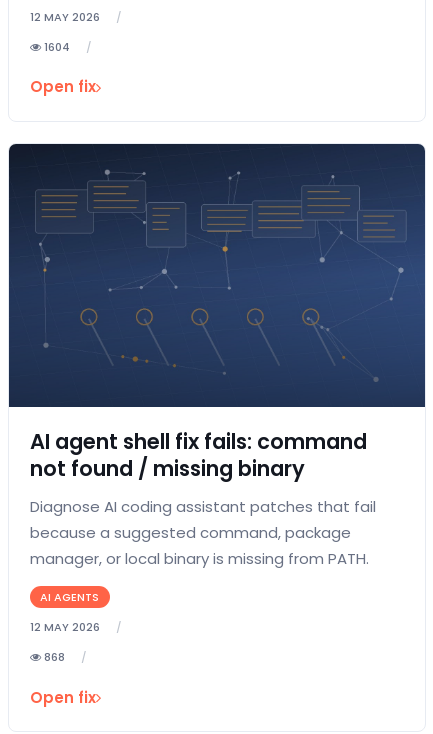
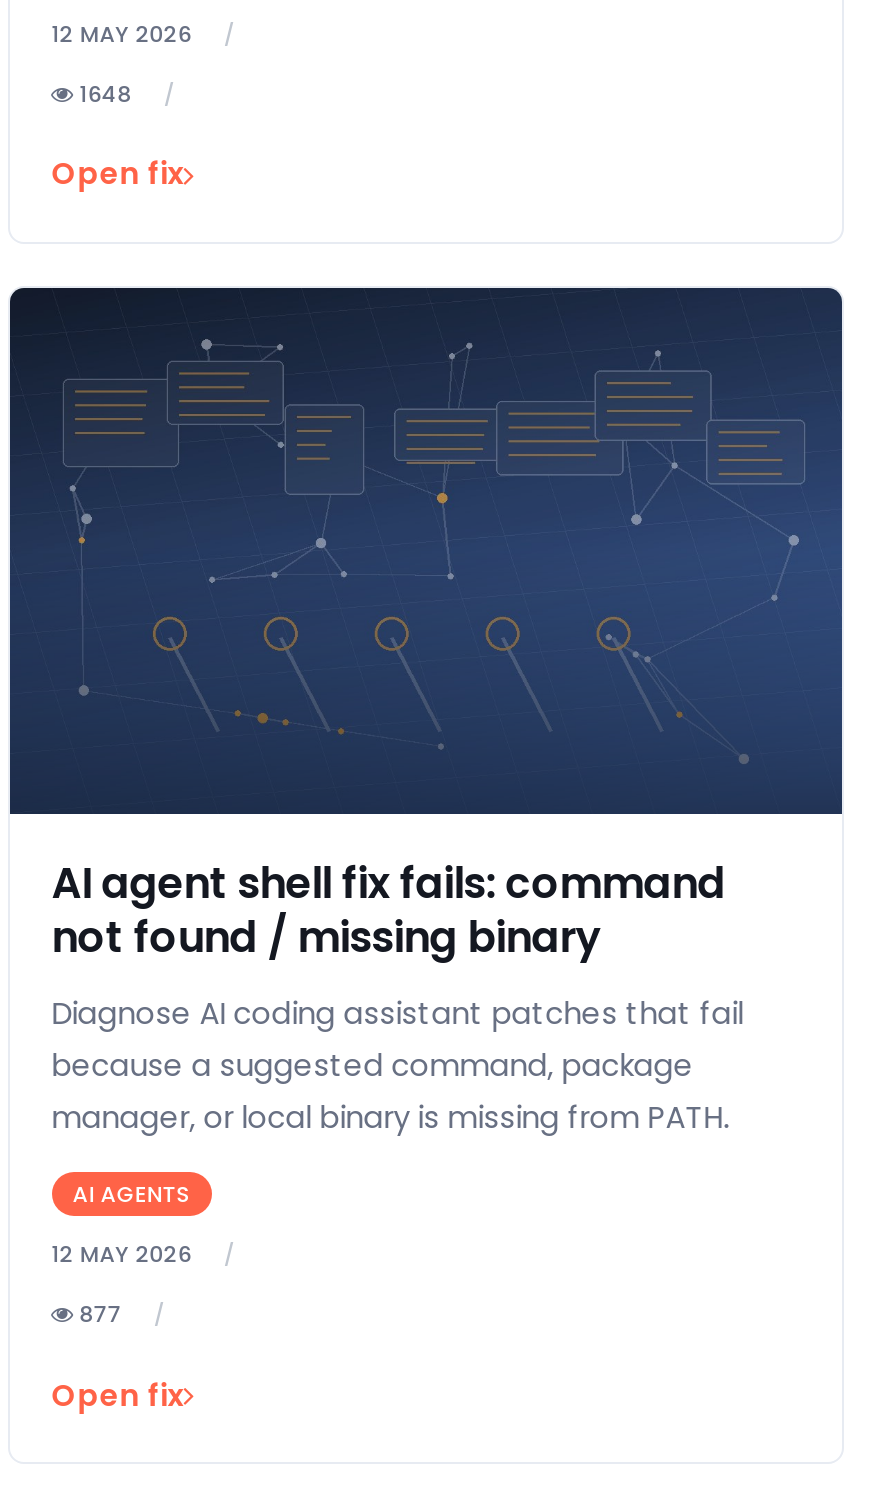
- 1604
+ 1648

- 868
+ 877
